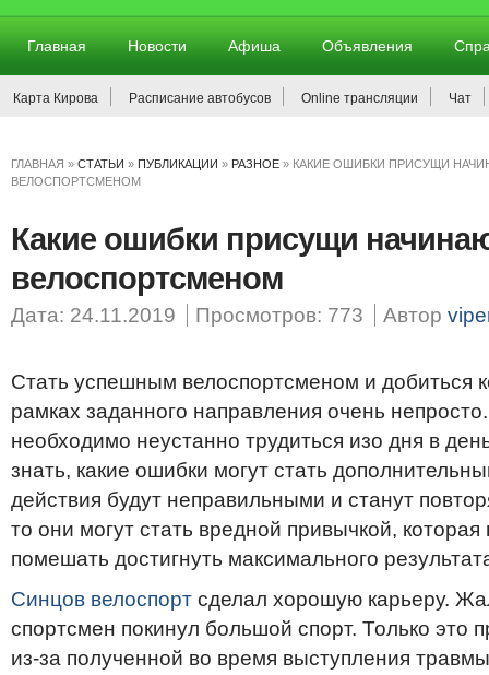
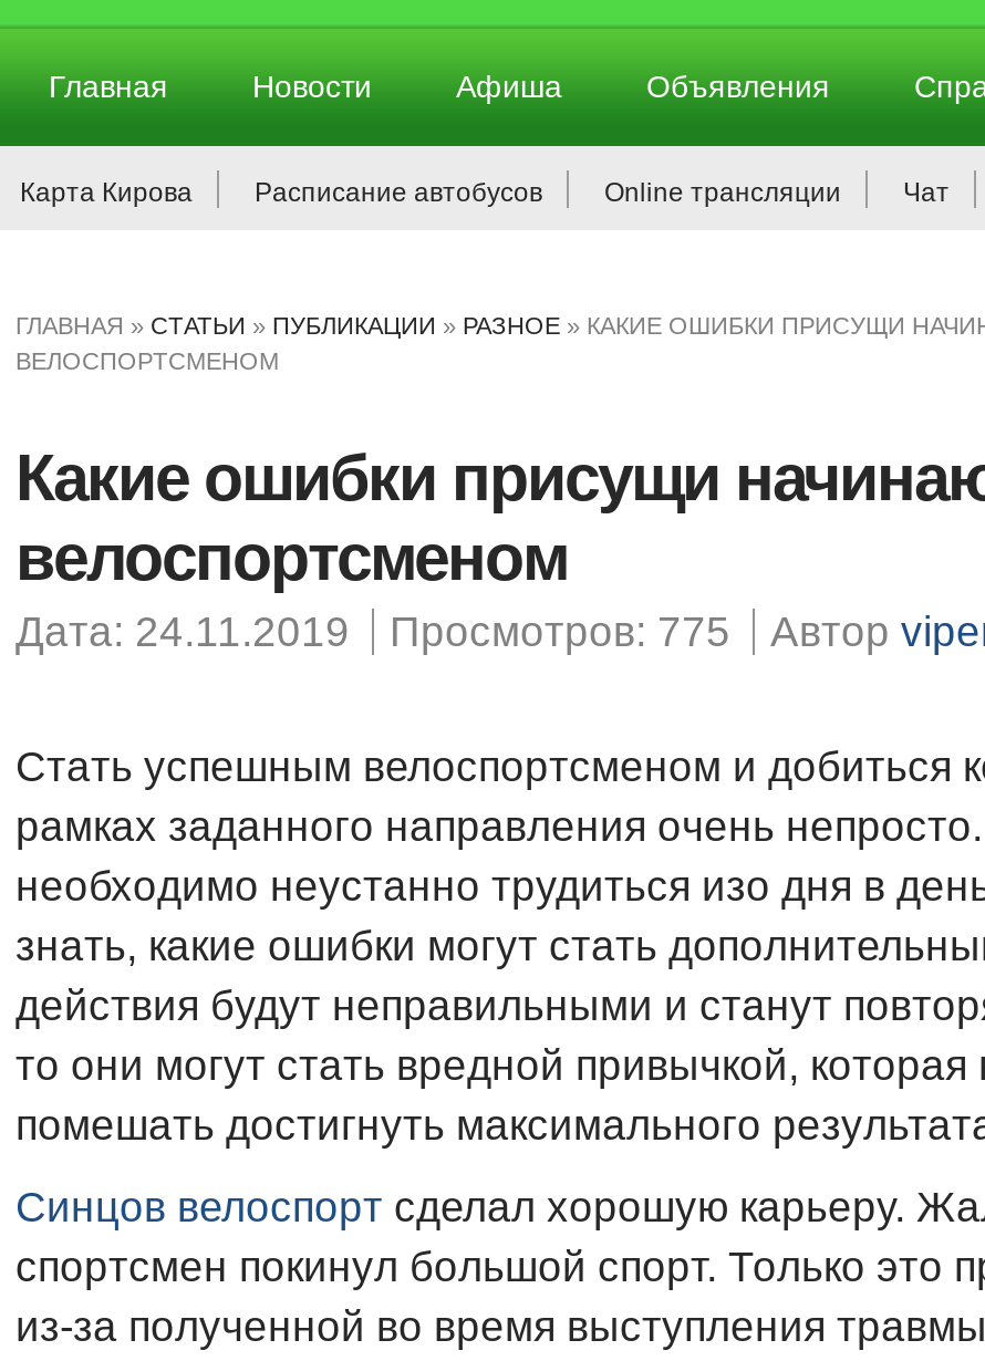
- Просмотров: 773
+ Просмотров: 775
